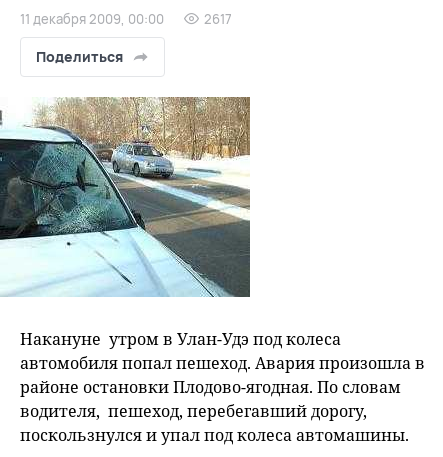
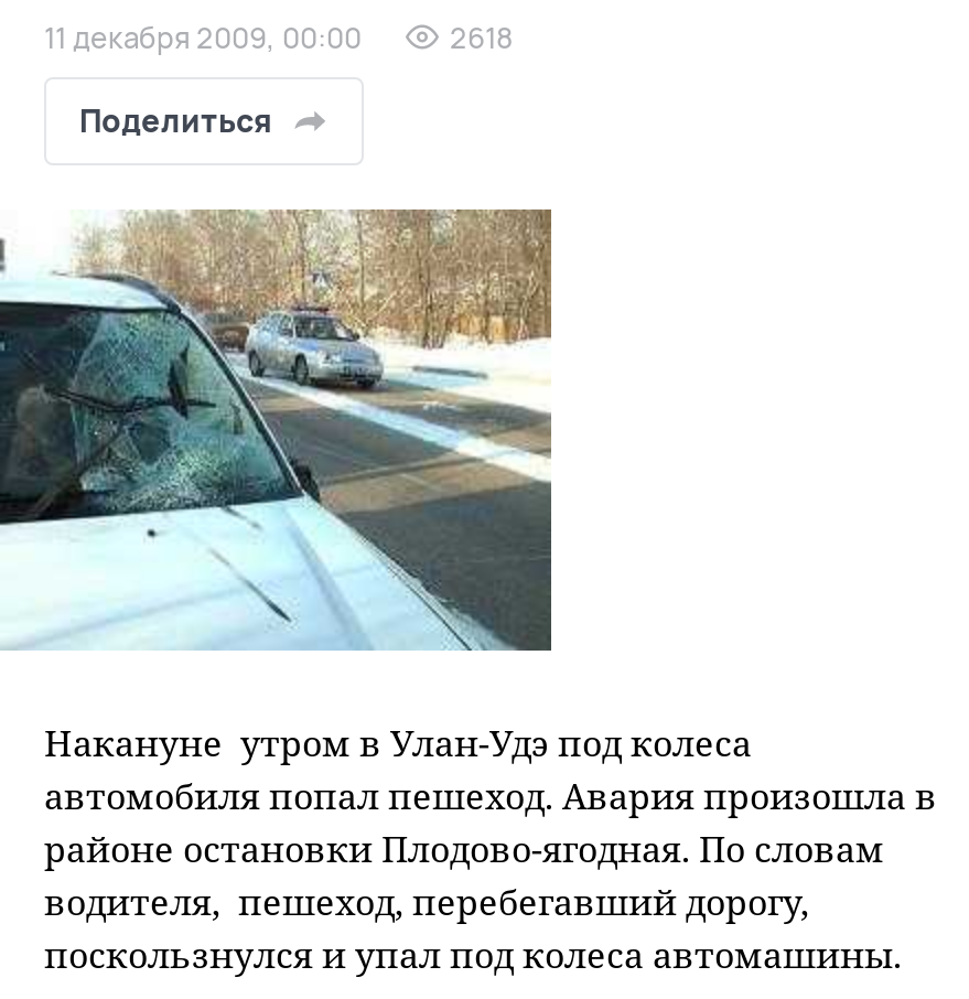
- 2617
+ 2618
